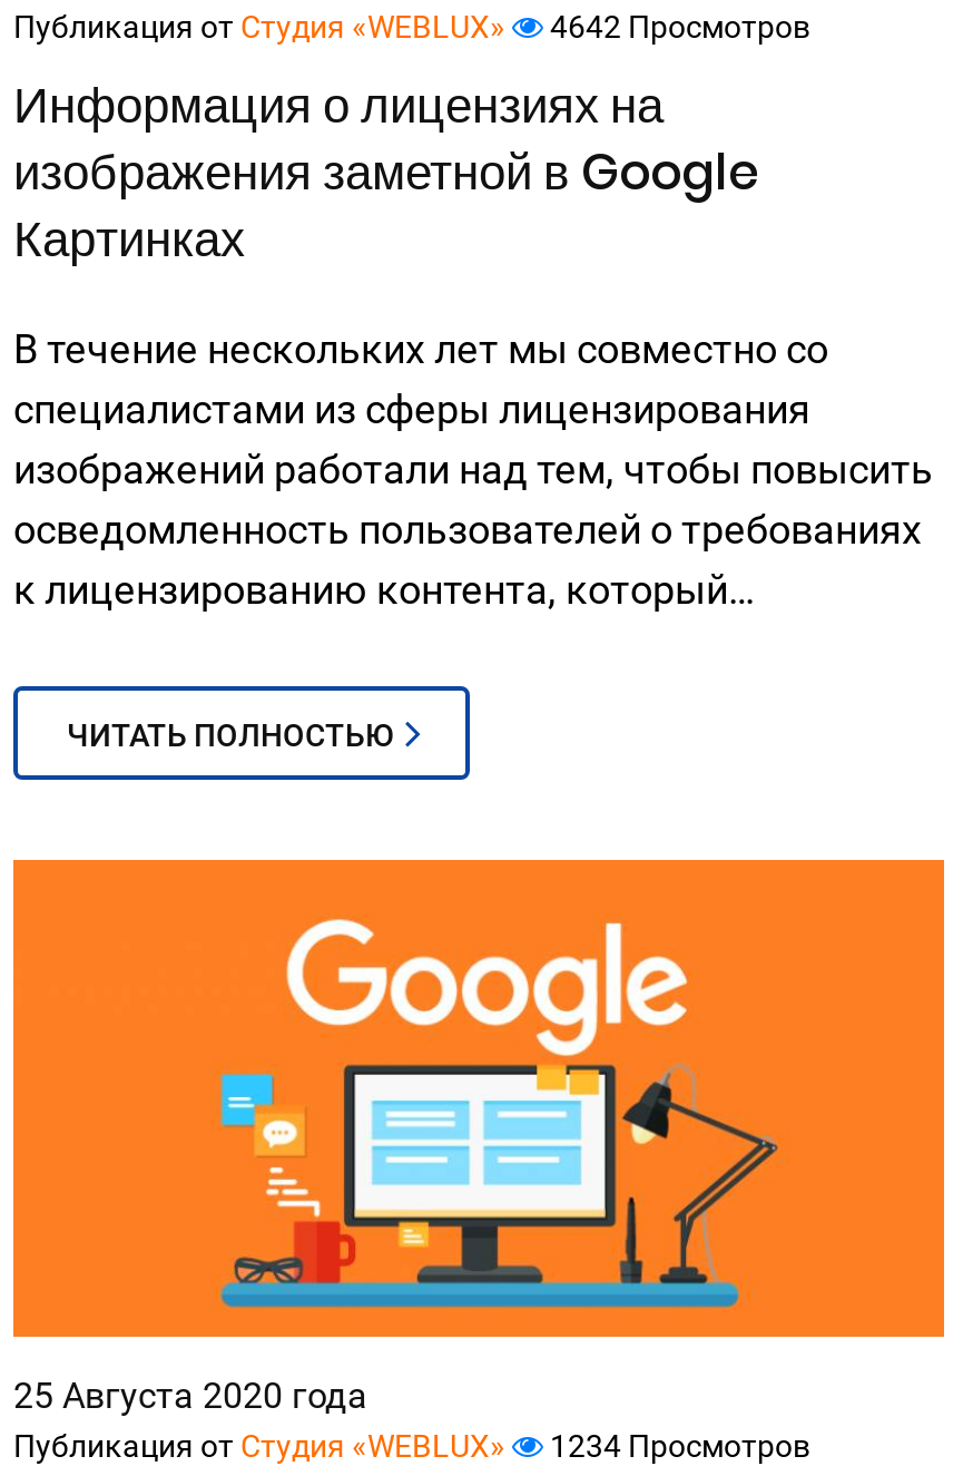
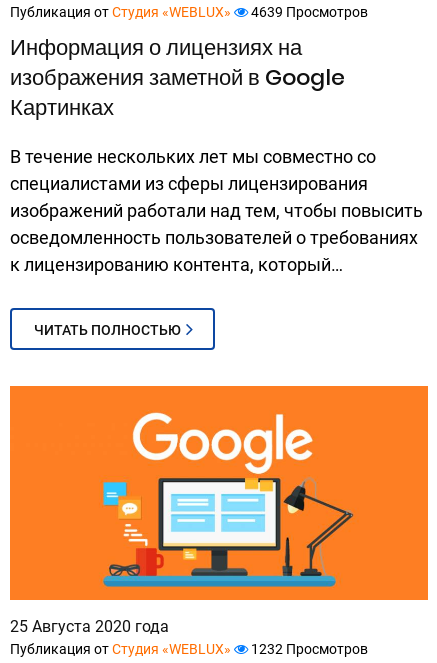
- Публикация от Студия «WEBLUX» 4642 Просмотров
+ Публикация от Студия «WEBLUX» 4639 Просмотров

- Публикация от Студия «WEBLUX» 1234 Просмотров
+ Публикация от Студия «WEBLUX» 1232 Просмотров
